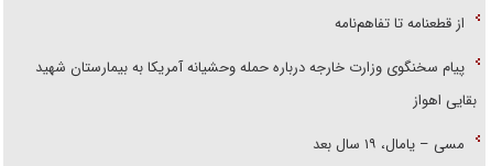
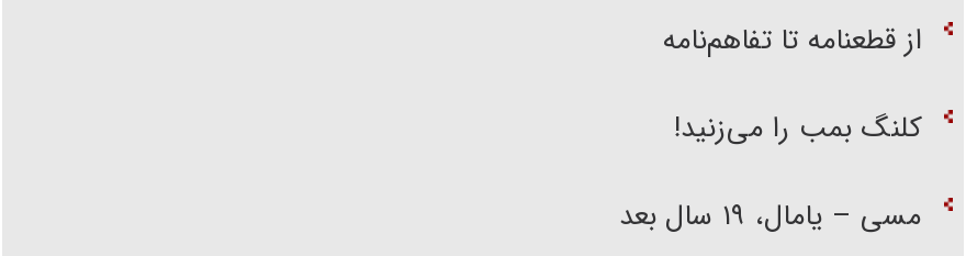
- پیام سخنگوی وزارت خارجه درباره حمله وحشیانه آمریکا به بیمارستان شهید
- بقایی اهواز
+ کلنگ بمب را می‌زنید!
